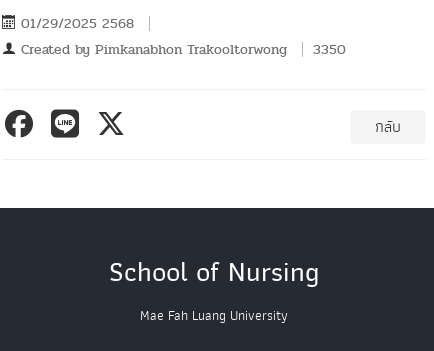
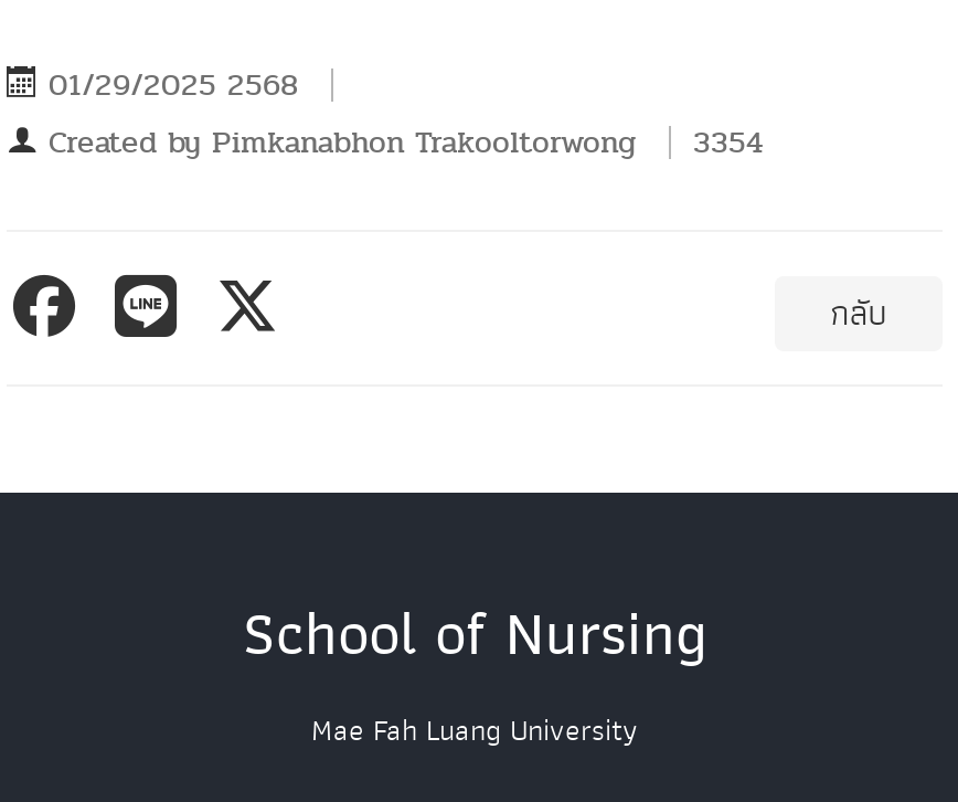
- Created by Pimkanabhon Trakooltorwong 3350
+ Created by Pimkanabhon Trakooltorwong 3354
